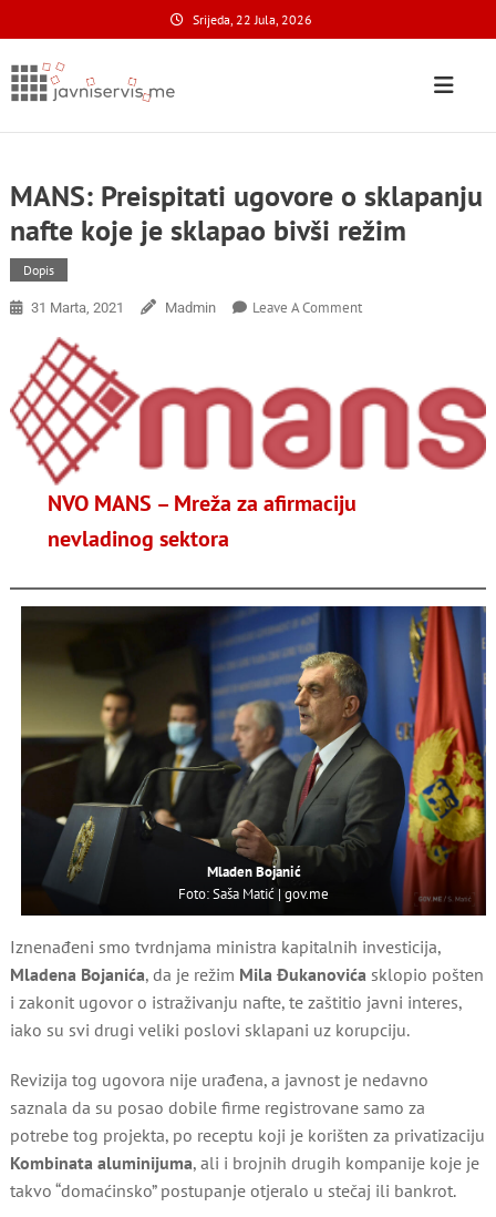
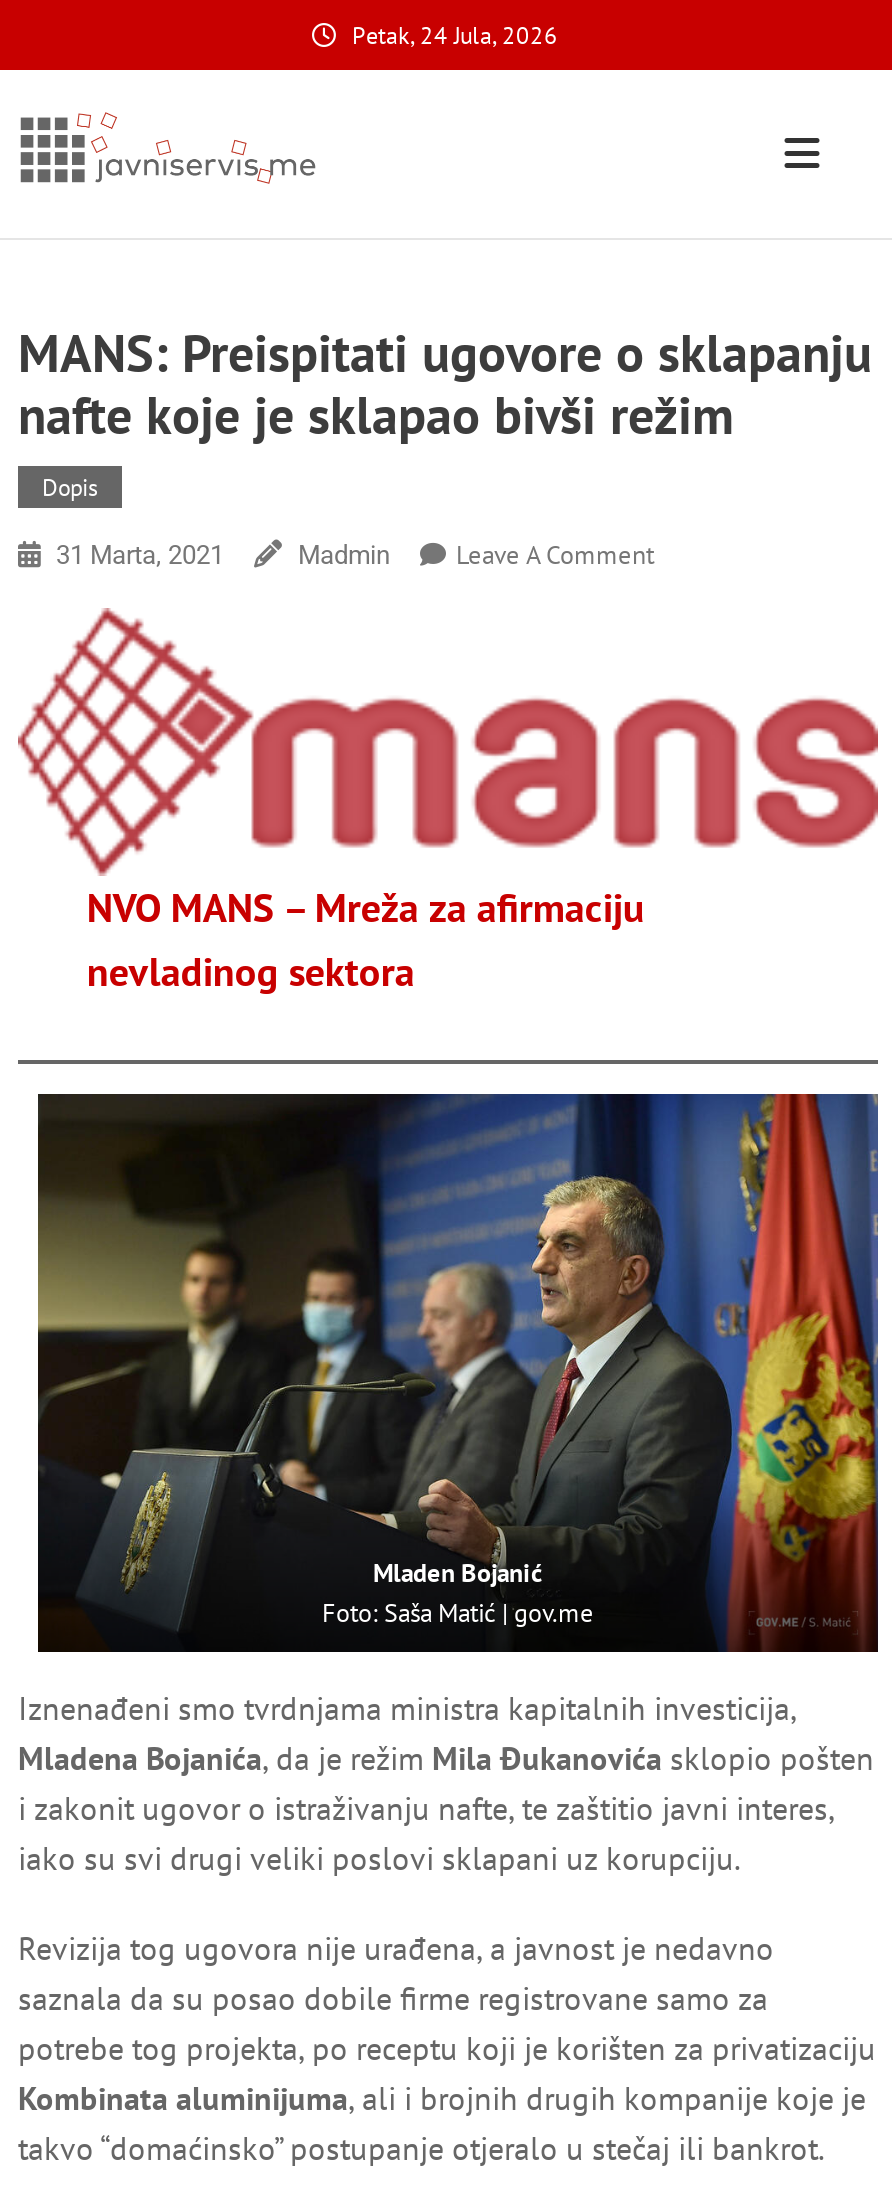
- Srijeda, 22 Jula, 2026
+ Petak, 24 Jula, 2026
